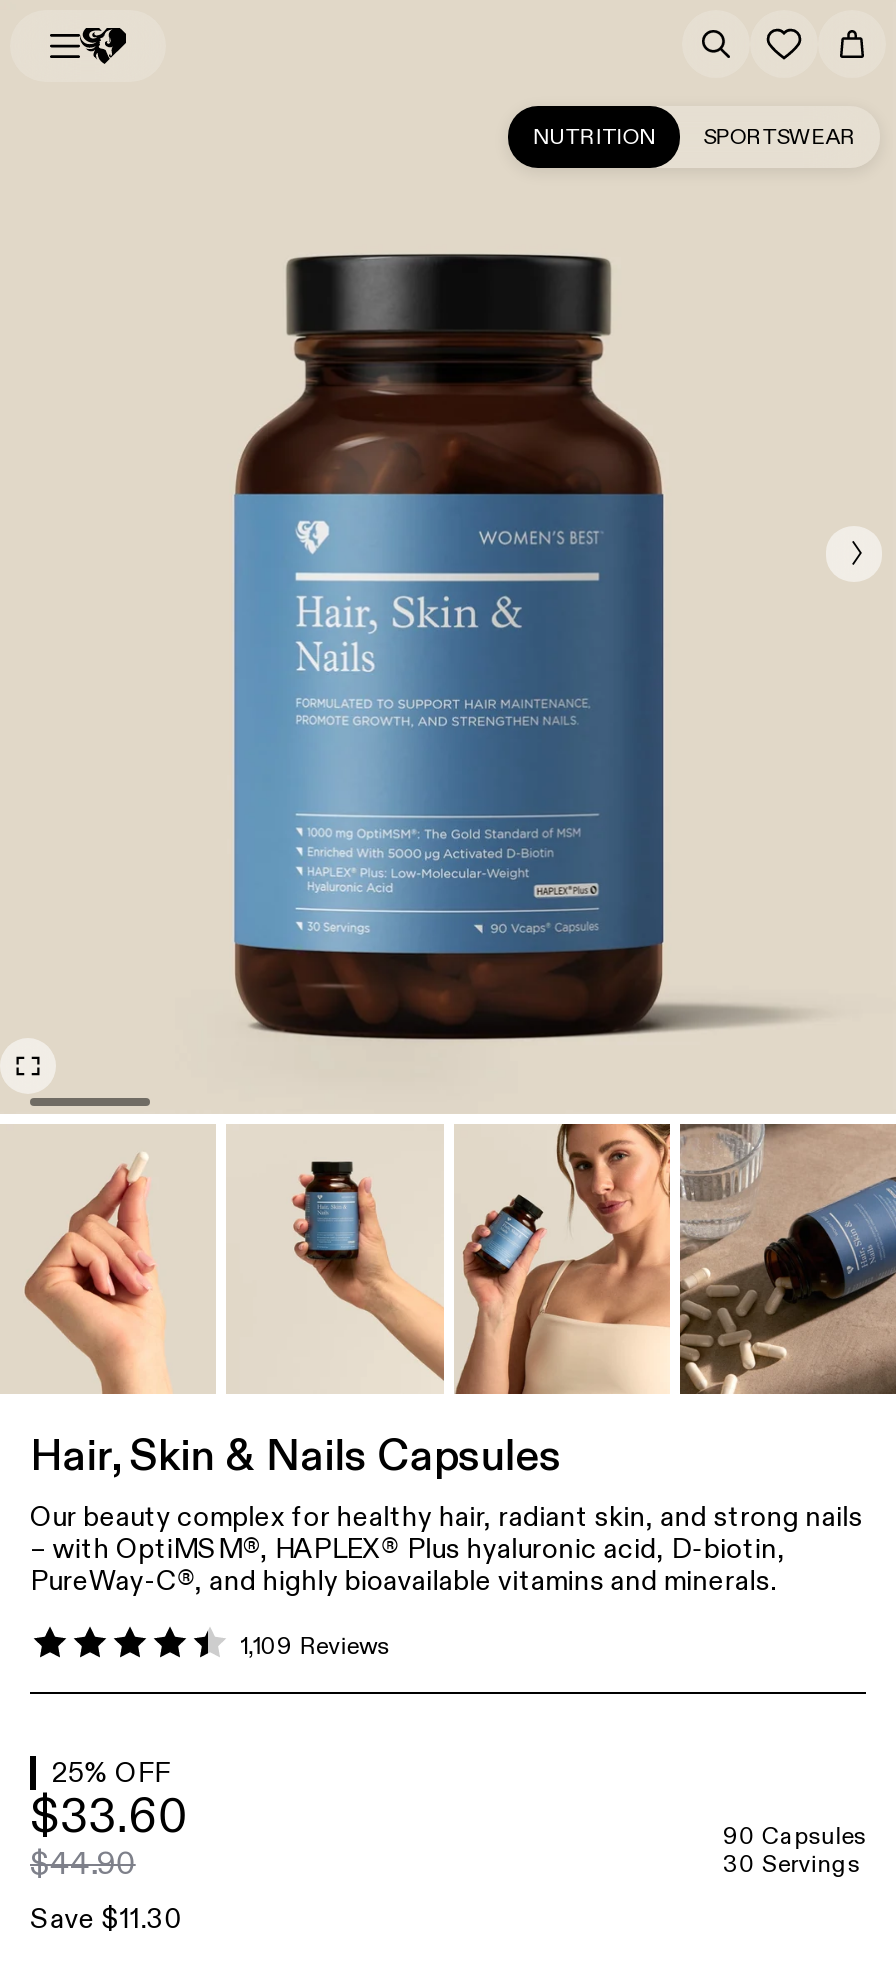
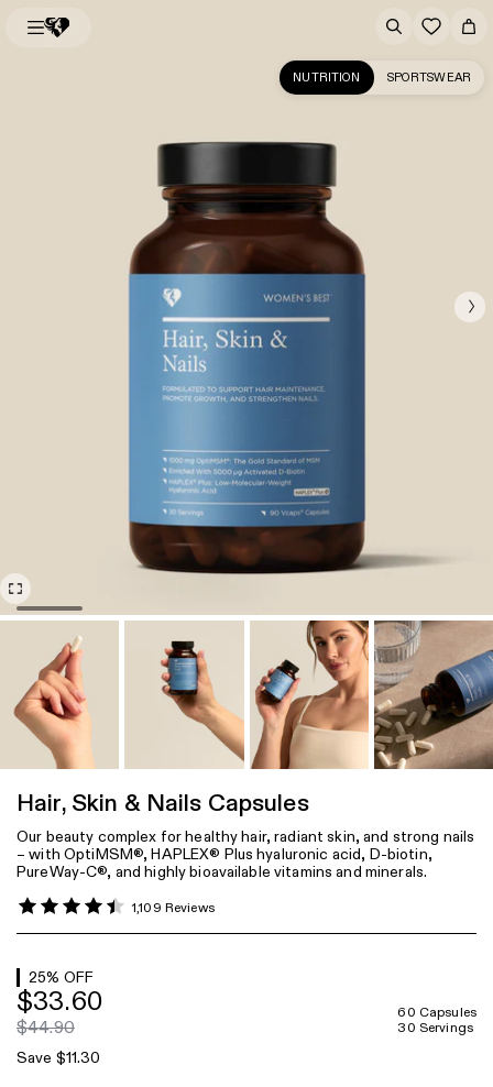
- 90 Capsules
+ 60 Capsules
